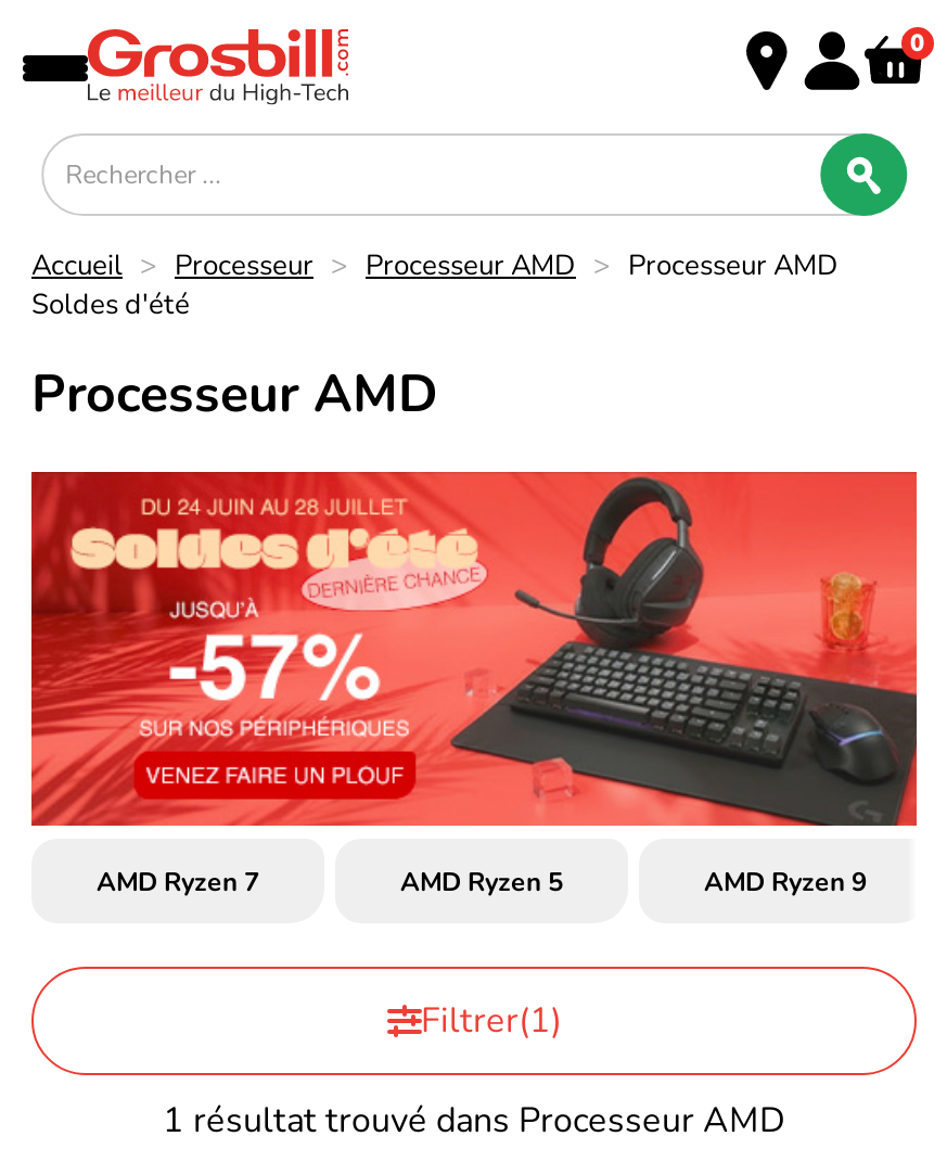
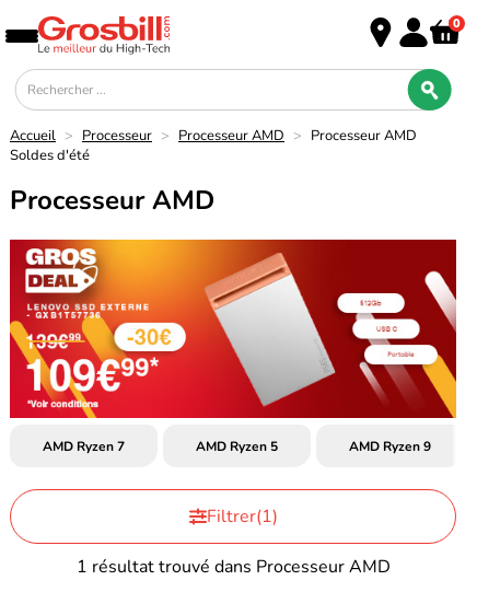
- [image]
+ [image]
